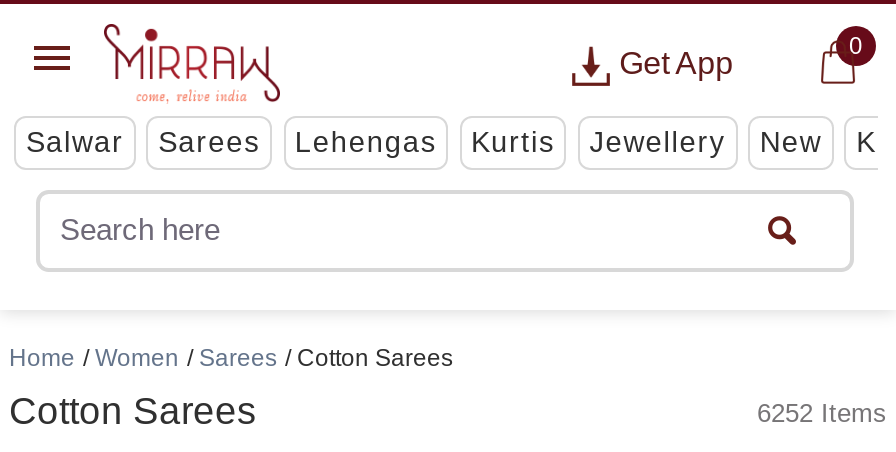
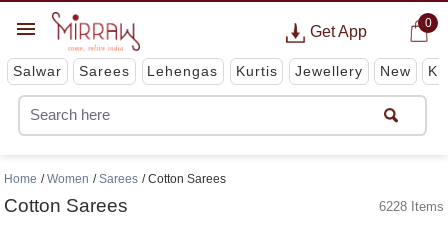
- 6252 Items
+ 6228 Items
